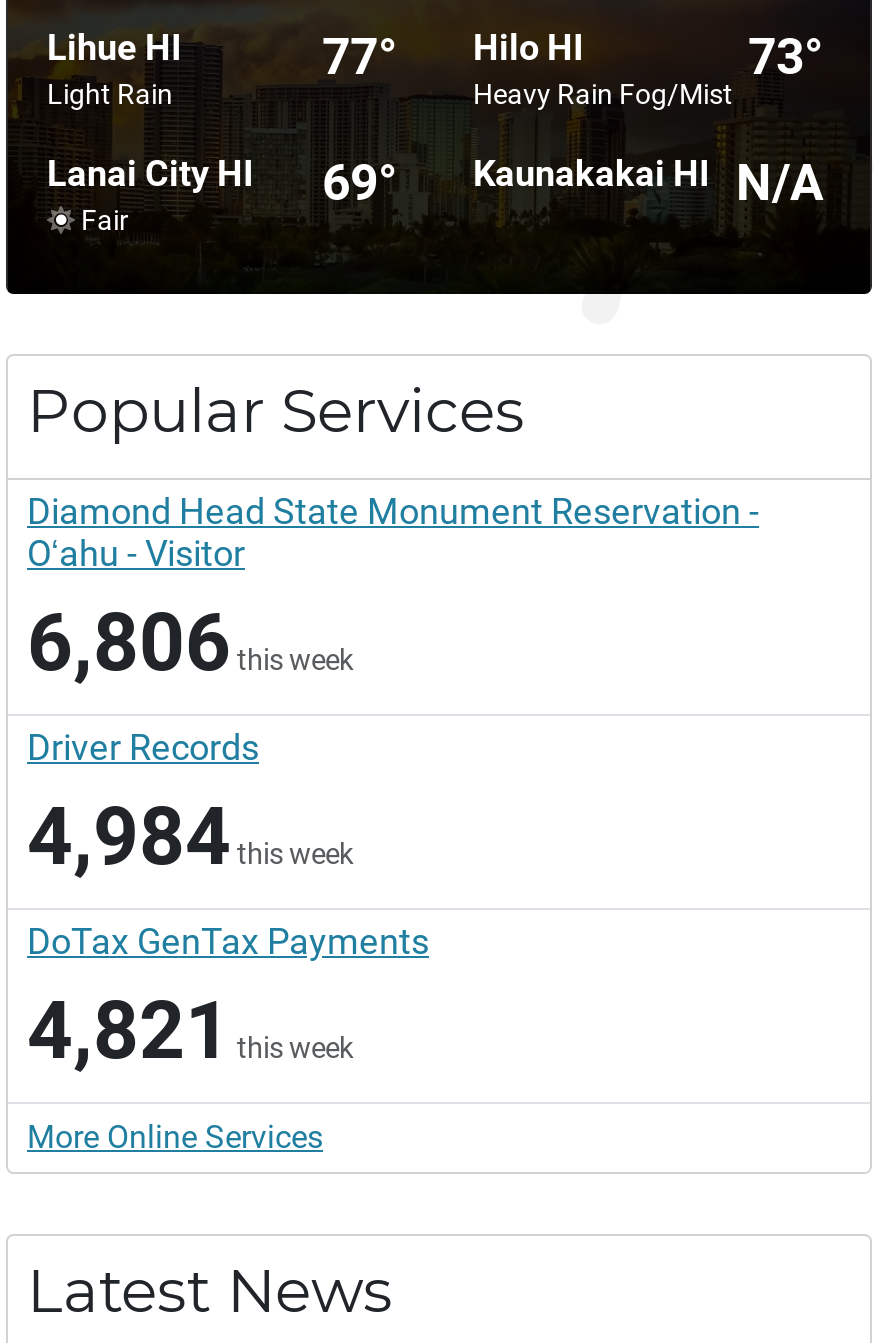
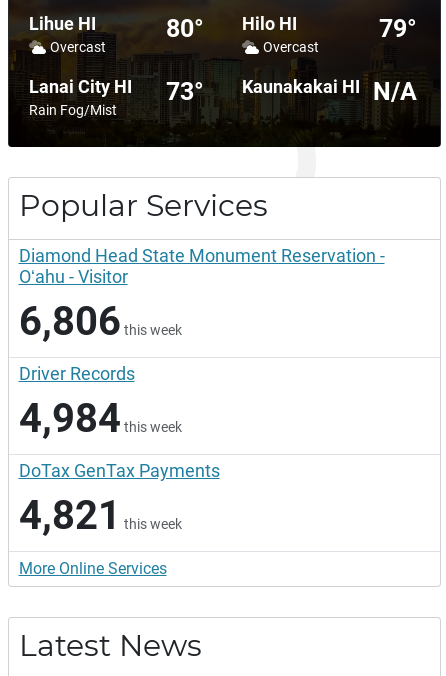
- 77° Hilo HI
+ 80° Hilo HI

- 73°
+ 79°

- Light Rain
+ Overcast

- Heavy Rain Fog/Mist
+ Overcast

- Lanai City HI 69° Kaunakakai HI N/A
+ Lanai City HI 73° Kaunakakai HI N/A

- Fair
+ Rain Fog/Mist
